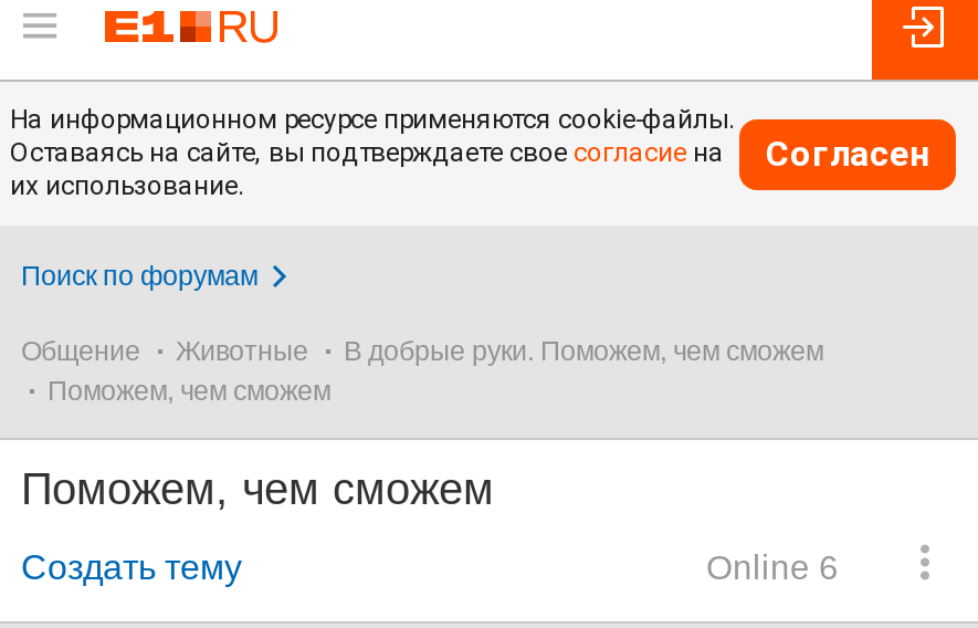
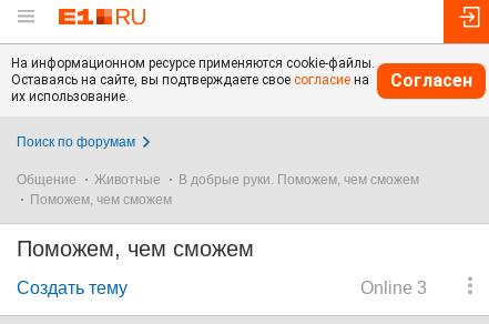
- Online 6
+ Online 3
